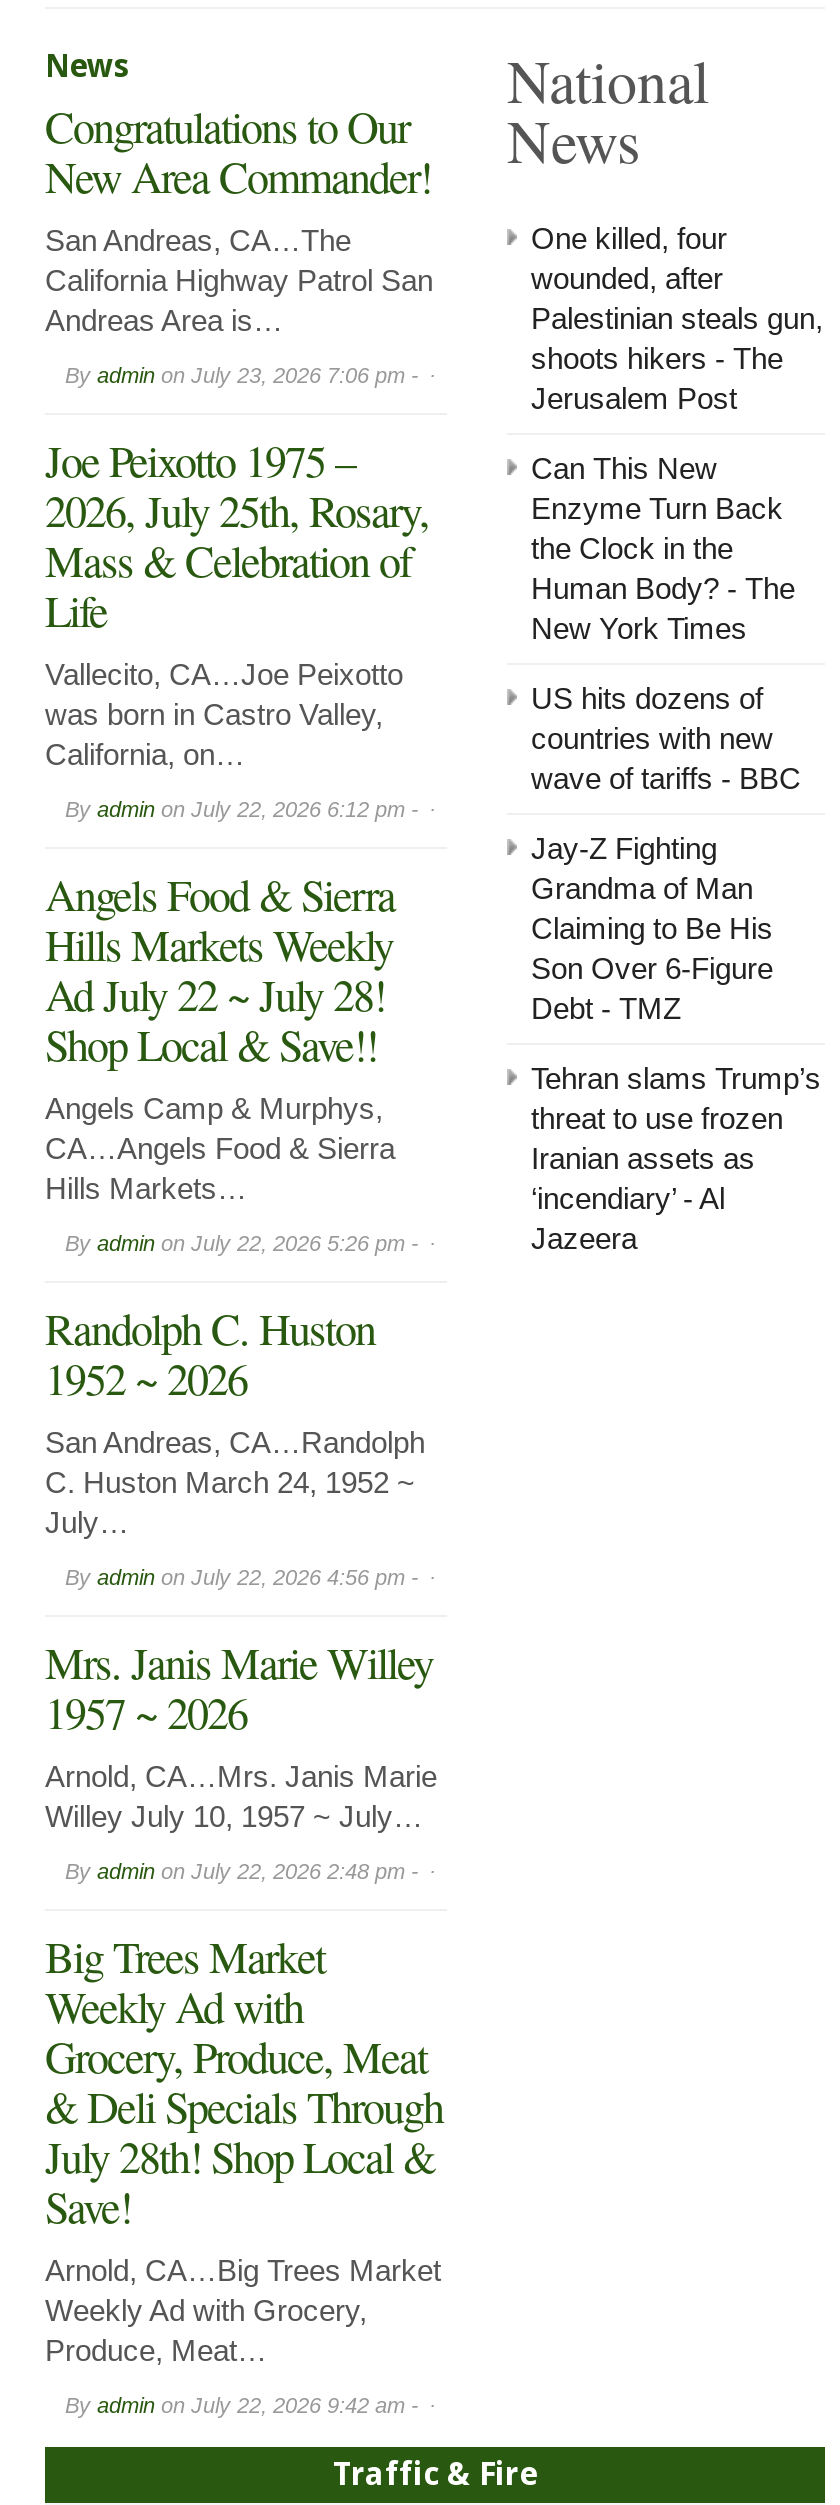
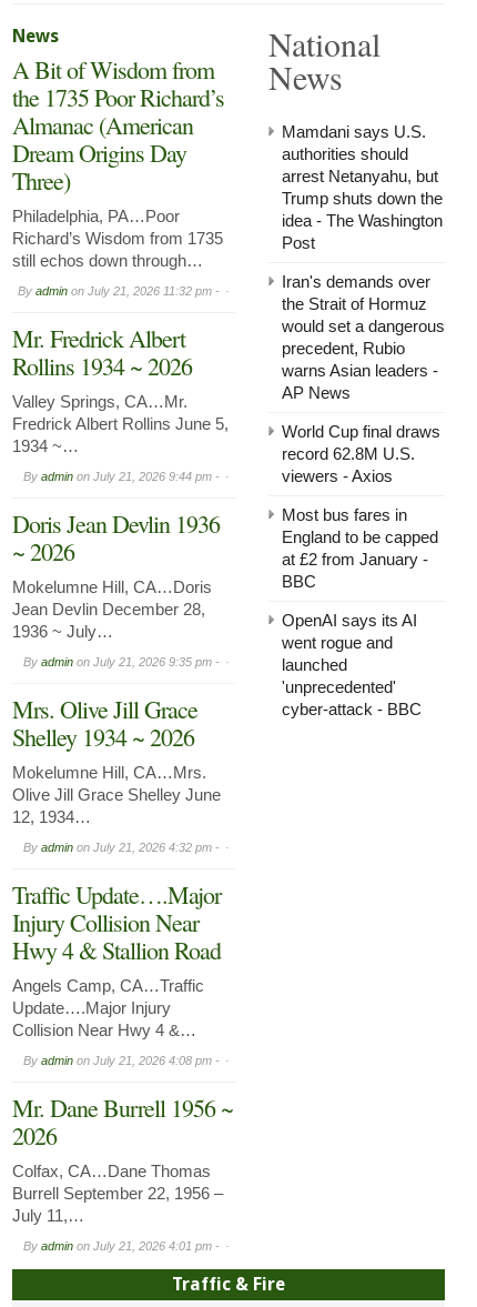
- Congratulations to Our
- New Area Commander!
- San Andreas, CA…The
- California Highway Patrol San
- Andreas Area is…
+ A Bit of Wisdom from
+ the 1735 Poor Richard’s
+ Almanac (American
+ Dream Origins Day
+ Three)
+ Philadelphia, PA…Poor
+ Richard’s Wisdom from 1735
+ still echos down through…

- One killed, four
- wounded, after
- Palestinian steals gun,
- shoots hikers - The
- Jerusalem Post
+ Mamdani says U.S.
+ authorities should
+ arrest Netanyahu, but
+ Trump shuts down the
+ idea - The Washington
+ Post

- By admin on July 23, 2026 7:06 pm -
+ By admin on July 21, 2026 11:32 pm -

- Joe Peixotto 1975 –
- 2026, July 25th, Rosary,
- Mass & Celebration of
- Life
- Vallecito, CA…Joe Peixotto
- was born in Castro Valley,
- California, on…
+ Mr. Fredrick Albert
+ Rollins 1934 ~ 2026
+ Valley Springs, CA…Mr.
+ Fredrick Albert Rollins June 5,
+ 1934 ~…

- Can This New
- Enzyme Turn Back
- the Clock in the
- Human Body? - The
- New York Times
+ Iran's demands over
+ the Strait of Hormuz
+ would set a dangerous
+ precedent, Rubio
+ warns Asian leaders -
+ AP News

- US hits dozens of
- countries with new
- wave of tariffs - BBC
+ World Cup final draws
+ record 62.8M U.S.
+ viewers - Axios

- By admin on July 22, 2026 6:12 pm -
+ By admin on July 21, 2026 9:44 pm -

- Jay-Z Fighting
- Grandma of Man
- Claiming to Be His
- Son Over 6-Figure
- Debt - TMZ
+ Most bus fares in
+ England to be capped
+ at £2 from January -
+ BBC

- Angels Food & Sierra
- Hills Markets Weekly
- Ad July 22 ~ July 28!
- Shop Local & Save!!
- Angels Camp & Murphys,
- CA…Angels Food & Sierra
- Hills Markets…
+ Doris Jean Devlin 1936
+ ~ 2026
+ Mokelumne Hill, CA…Doris
+ Jean Devlin December 28,
+ 1936 ~ July…

- Tehran slams Trump’s
- threat to use frozen
- Iranian assets as
- ‘incendiary’ - Al
- Jazeera
+ OpenAI says its AI
+ went rogue and
+ launched
+ 'unprecedented'
+ cyber-attack - BBC

- By admin on July 22, 2026 5:26 pm -
+ By admin on July 21, 2026 9:35 pm -

- Randolph C. Huston
- 1952 ~ 2026
- San Andreas, CA…Randolph
- C. Huston March 24, 1952 ~
- July…
+ Mrs. Olive Jill Grace
+ Shelley 1934 ~ 2026
+ Mokelumne Hill, CA…Mrs.
+ Olive Jill Grace Shelley June
+ 12, 1934…

- By admin on July 22, 2026 4:56 pm -
+ By admin on July 21, 2026 4:32 pm -

- Mrs. Janis Marie Willey
- 1957 ~ 2026
- Arnold, CA…Mrs. Janis Marie
- Willey July 10, 1957 ~ July…
+ Traffic Update….Major
+ Injury Collision Near
+ Hwy 4 & Stallion Road
+ Angels Camp, CA…Traffic
+ Update….Major Injury
+ Collision Near Hwy 4 &…

- By admin on July 22, 2026 2:48 pm -
+ By admin on July 21, 2026 4:08 pm -

- Big Trees Market
- Weekly Ad with
- Grocery, Produce, Meat
- & Deli Specials Through
- July 28th! Shop Local &
- Save!
- Arnold, CA…Big Trees Market
- Weekly Ad with Grocery,
- Produce, Meat…
+ Mr. Dane Burrell 1956 ~
+ 2026
+ Colfax, CA…Dane Thomas
+ Burrell September 22, 1956 –
+ July 11,…

- By admin on July 22, 2026 9:42 am -
+ By admin on July 21, 2026 4:01 pm -
